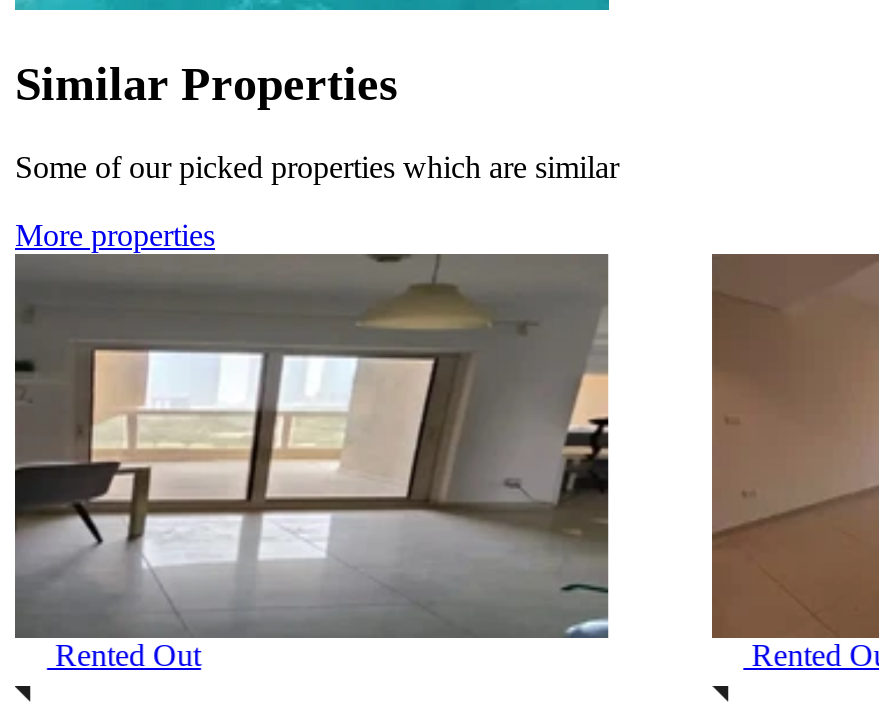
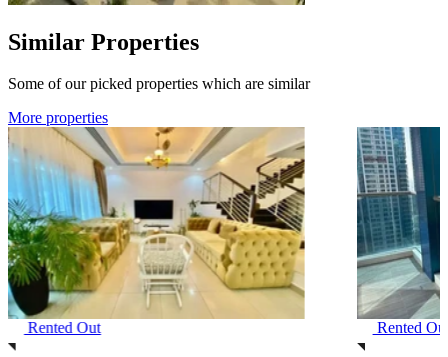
- [image]
+ [image]

- [image]
+ [image]
